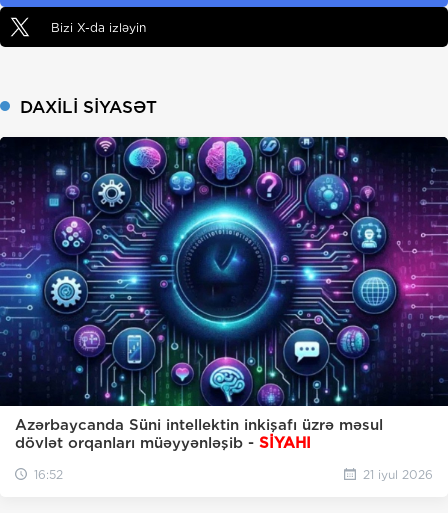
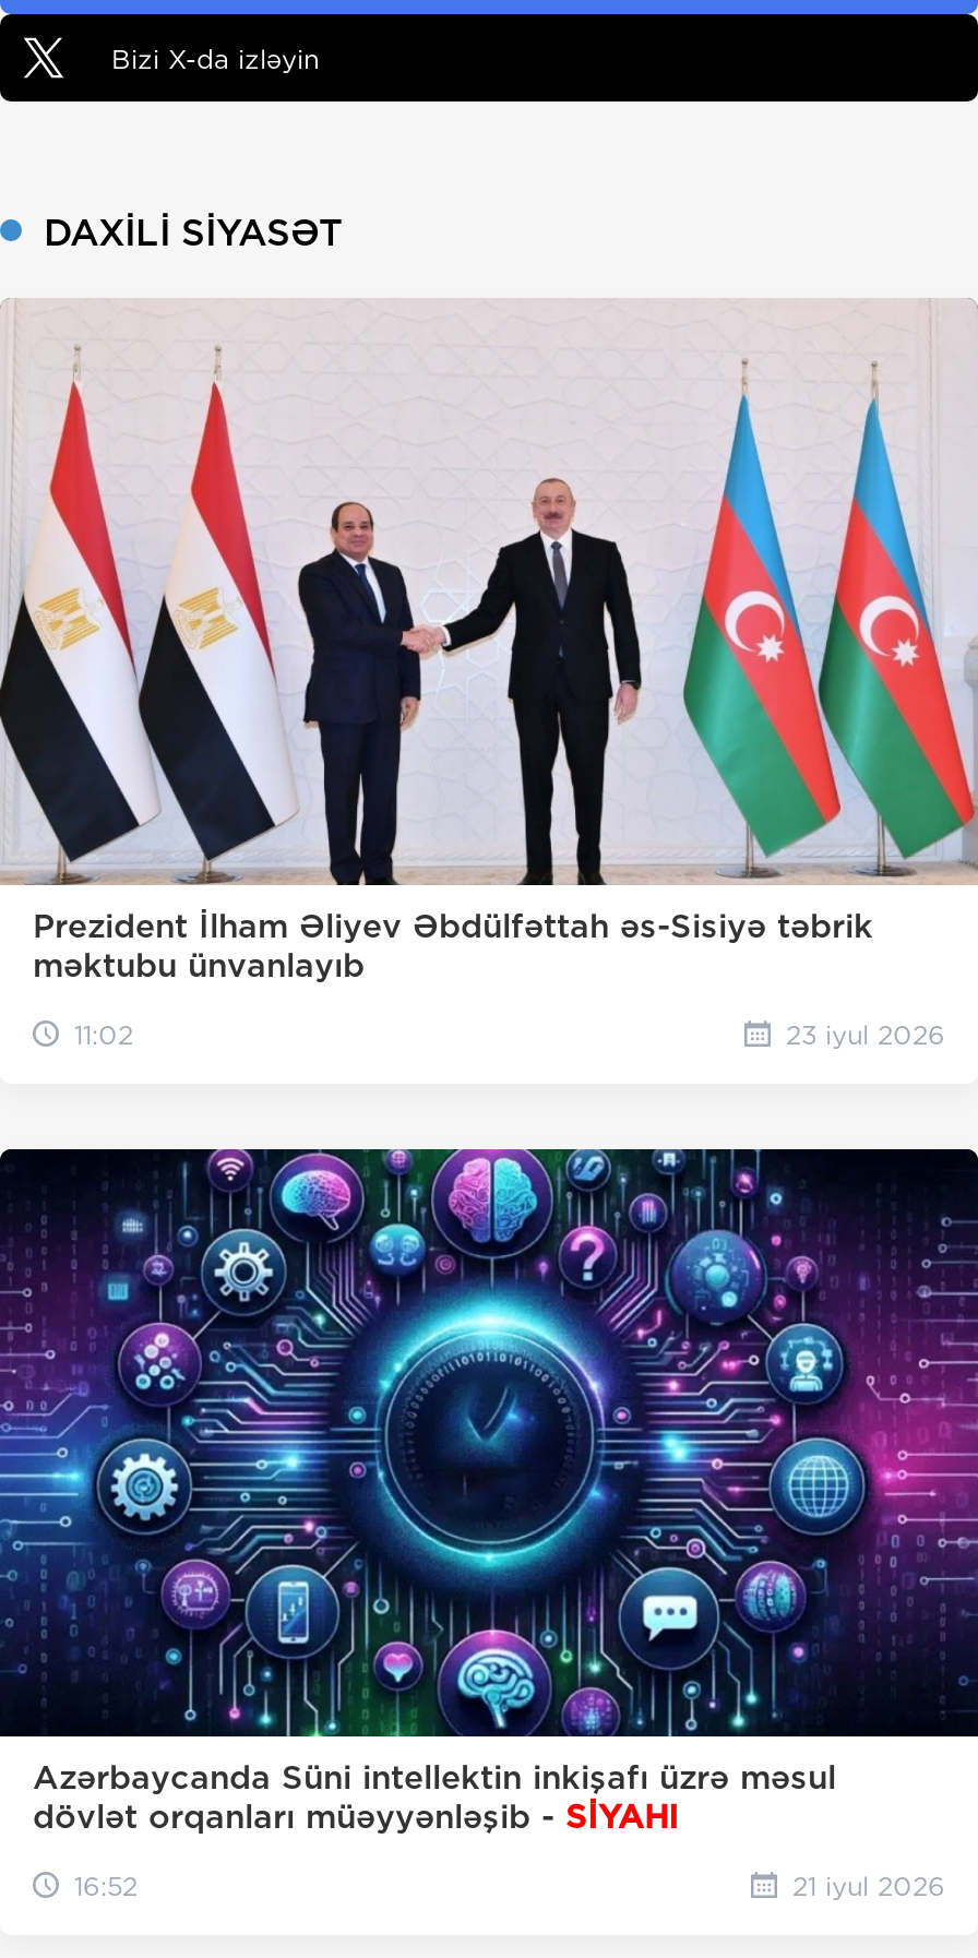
+ [image]
+ Prezident İlham Əliyev Əbdülfəttah əs-Sisiyə təbrik
+ məktubu ünvanlayıb
+ 11:02
+ 23 iyul 2026
